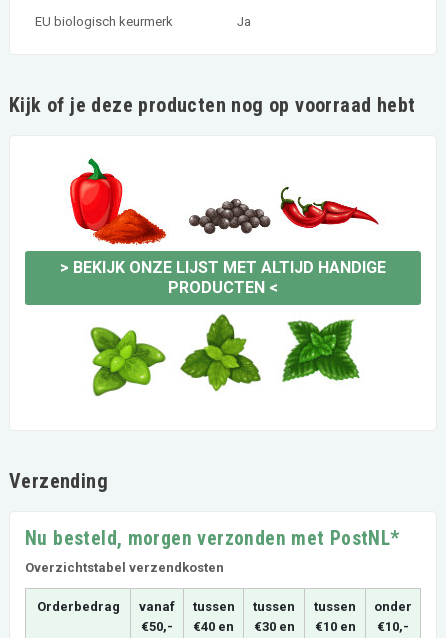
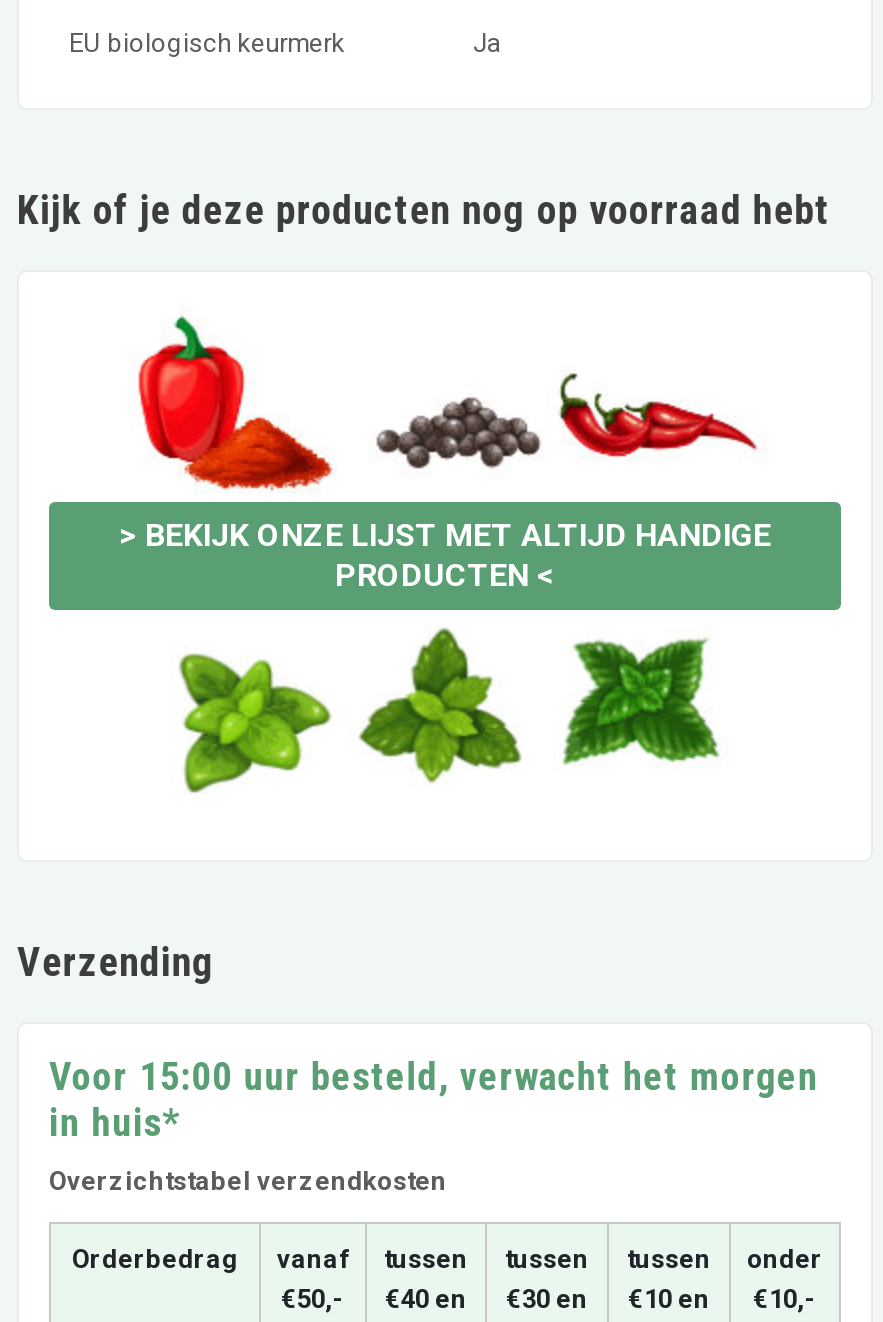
- Nu besteld, morgen verzonden met PostNL*
+ Voor 15:00 uur besteld, verwacht het morgen
+ in huis*
